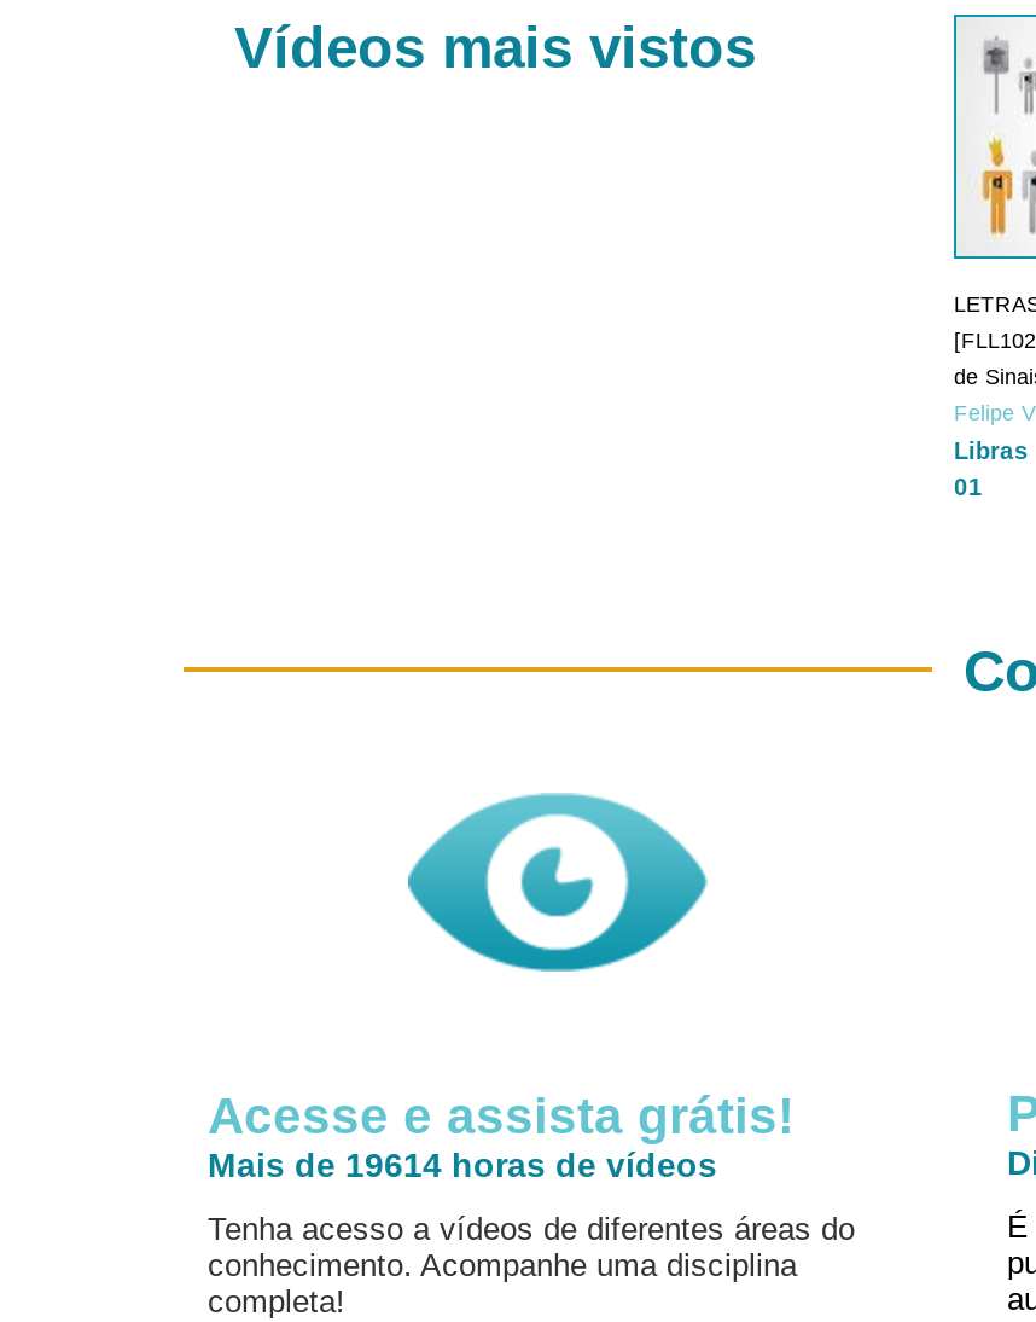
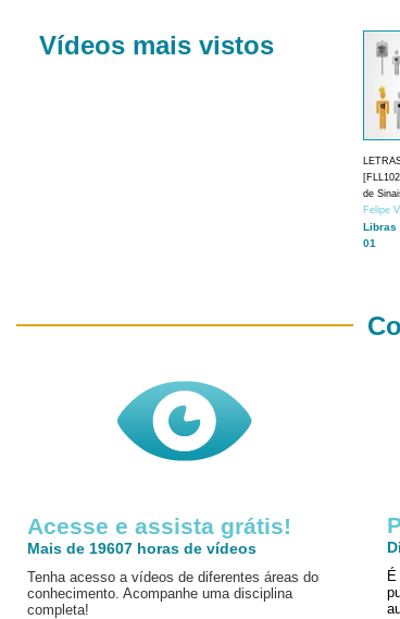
- Mais de 19614 horas de vídeos
+ Mais de 19607 horas de vídeos
